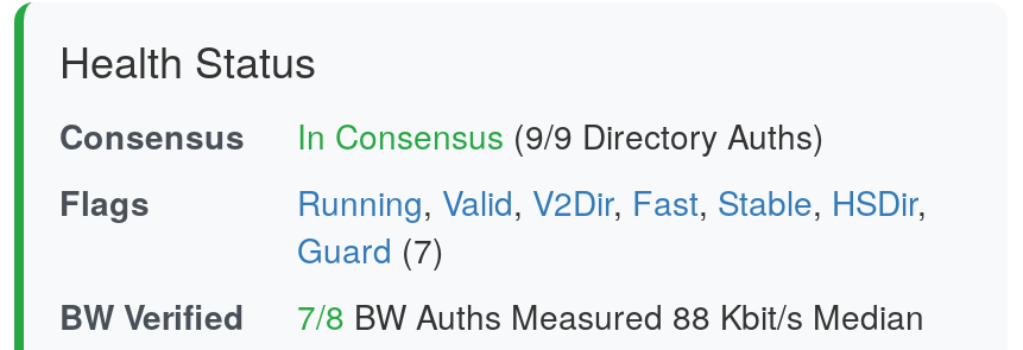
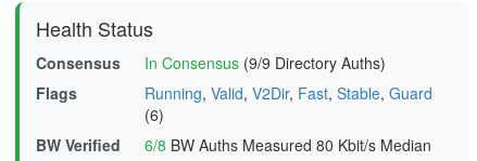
- Running, Valid, V2Dir, Fast, Stable, HSDir,
- Guard (7)
+ Running, Valid, V2Dir, Fast, Stable, Guard
+ (6)

- 7/8 BW Auths Measured 88 Kbit/s Median
+ 6/8 BW Auths Measured 80 Kbit/s Median
